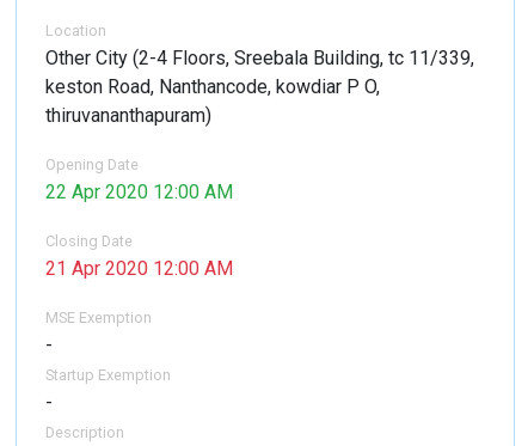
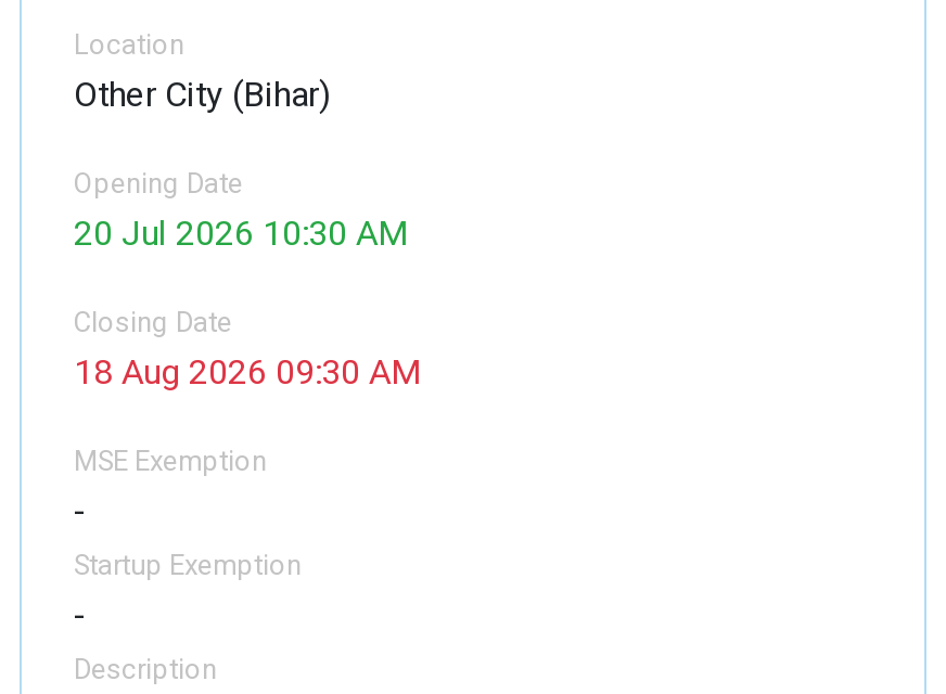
- Other City (2-4 Floors, Sreebala Building, tc 11/339,
- keston Road, Nanthancode, kowdiar P O,
- thiruvananthapuram)
+ Other City (Bihar)

- 22 Apr 2020 12:00 AM
+ 20 Jul 2026 10:30 AM

- 21 Apr 2020 12:00 AM
+ 18 Aug 2026 09:30 AM
